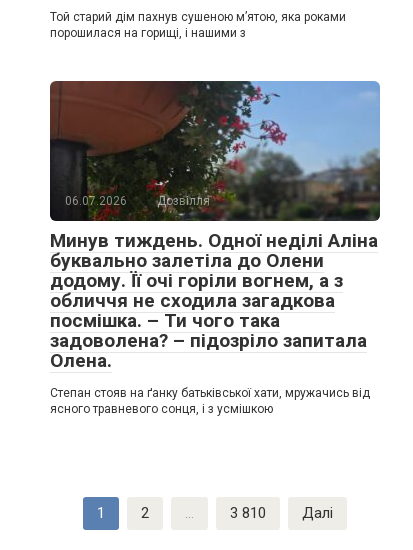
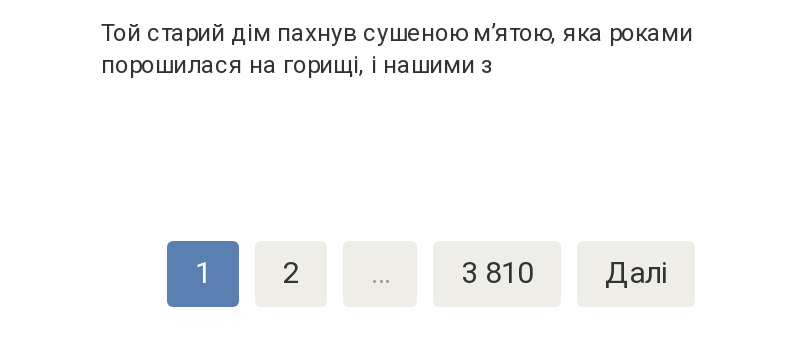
- [image]
- 06.07.2026
- Дозвілля
- Минув тиждень. Одної неділі Аліна
- буквально залетіла до Олени
- додому. Її очі горіли вогнем, а з
- обличчя не сходила загадкова
- посмішка. – Ти чого така
- задоволена? – підозріло запитала
- Олена.
- Степан стояв на ґанку батьківської хати, мружачись від
- ясного травневого сонця, і з усмішкою
